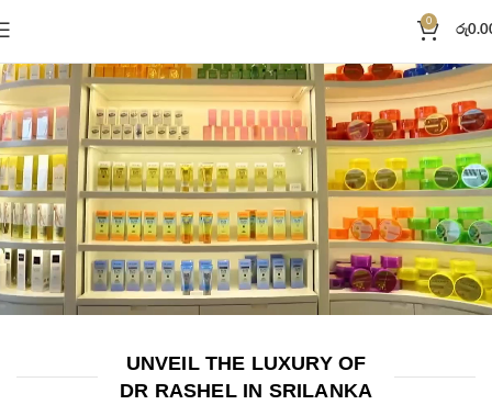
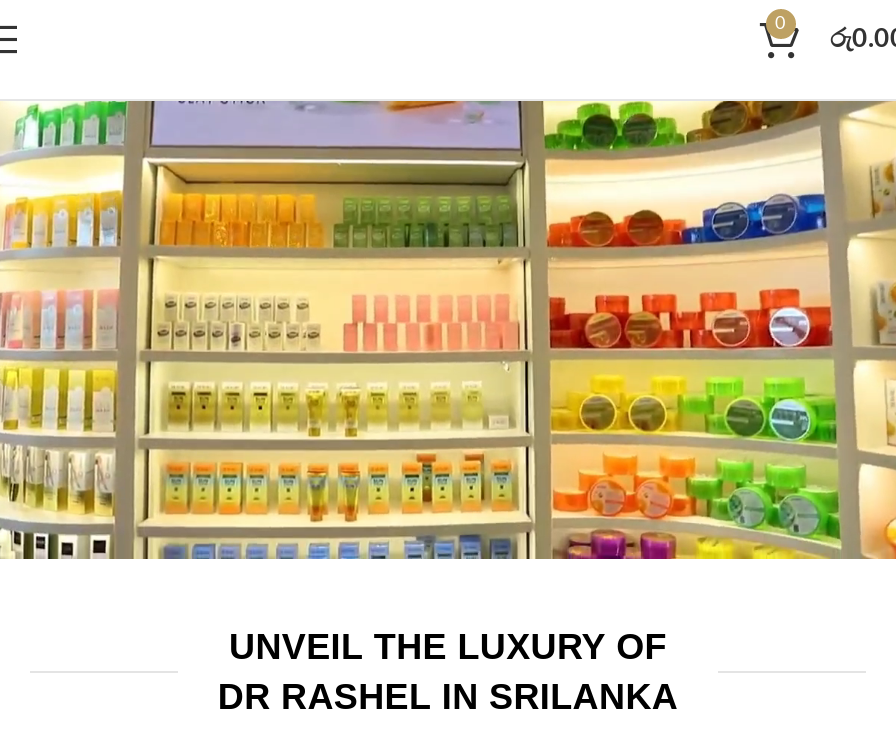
- [image]
+ [image]
